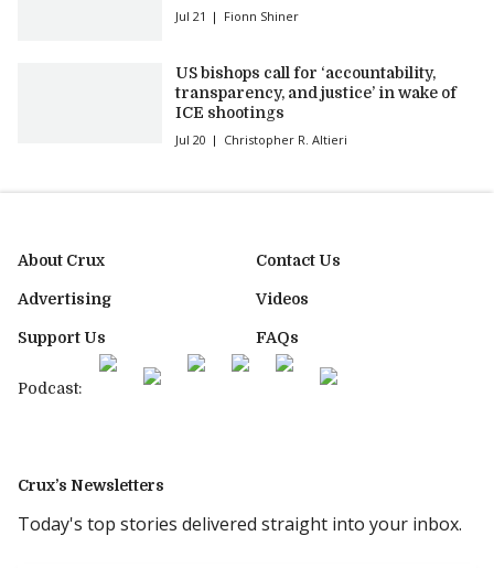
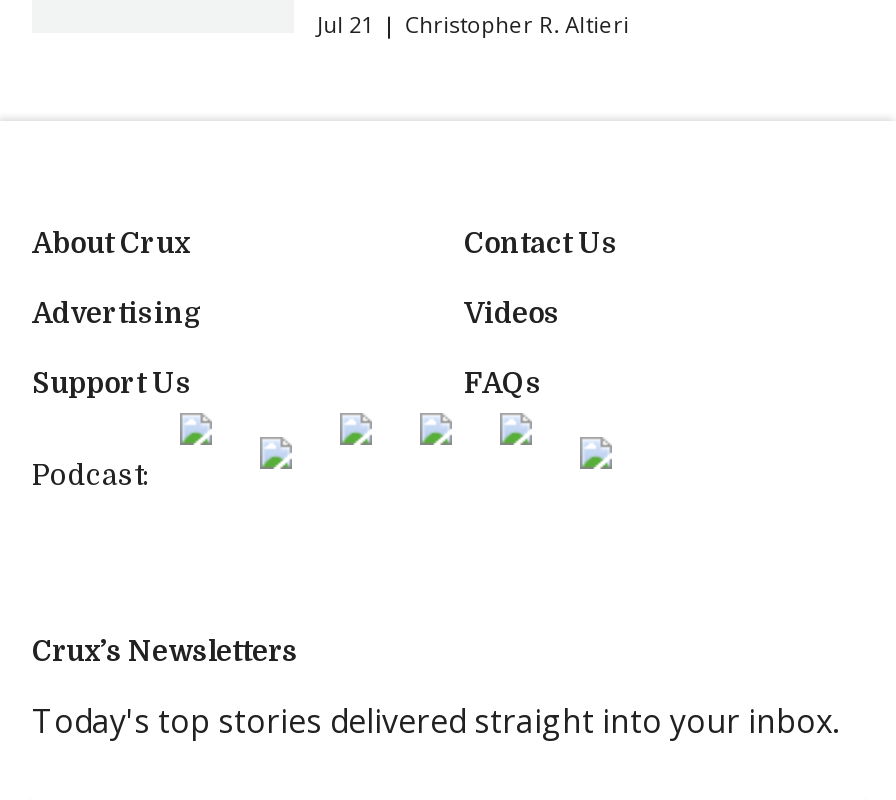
- Fionn Shiner
- US bishops call for ‘accountability,
- transparency, and justice’ in wake of
- ICE shootings
- Jul 20
